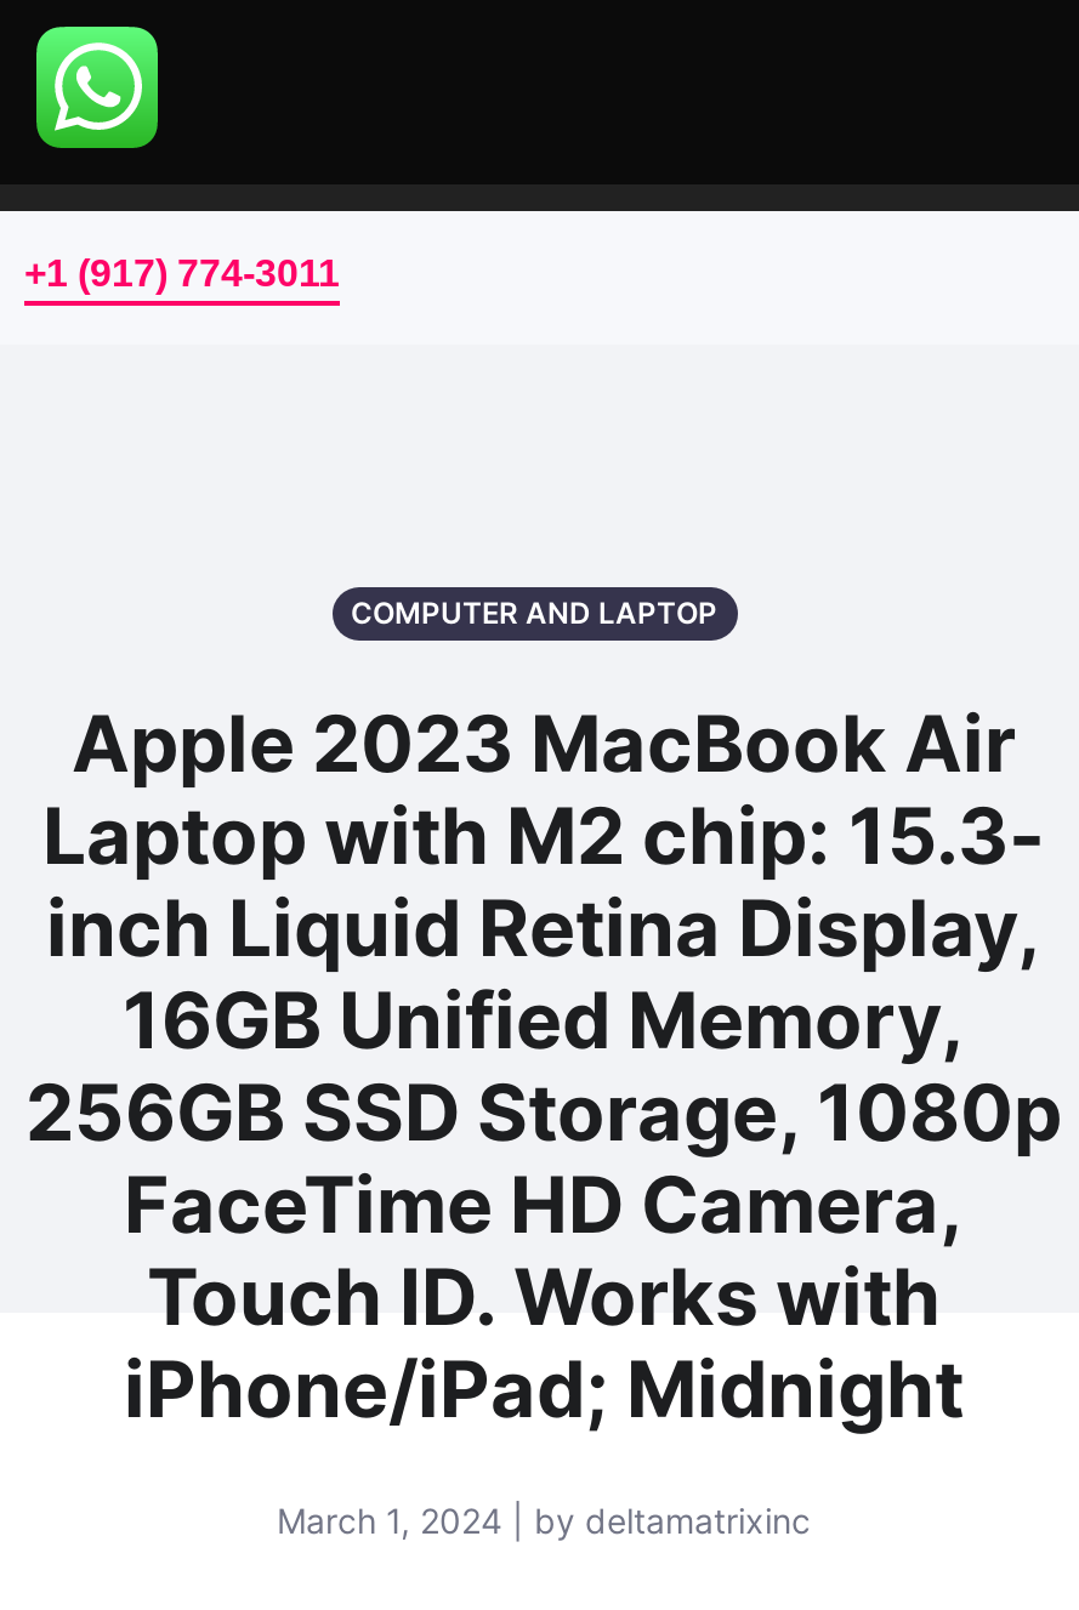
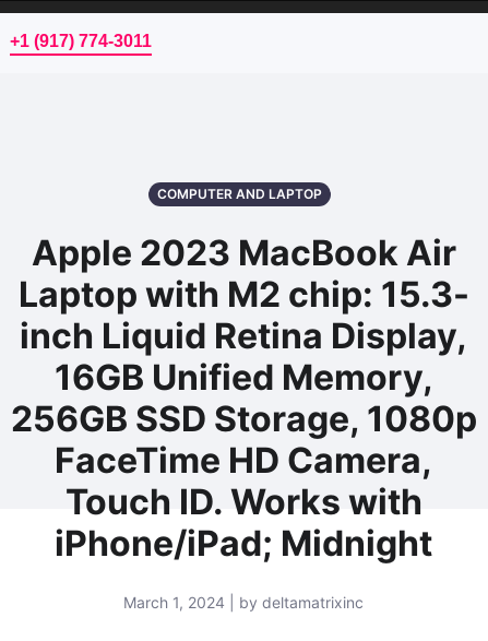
- [image]
